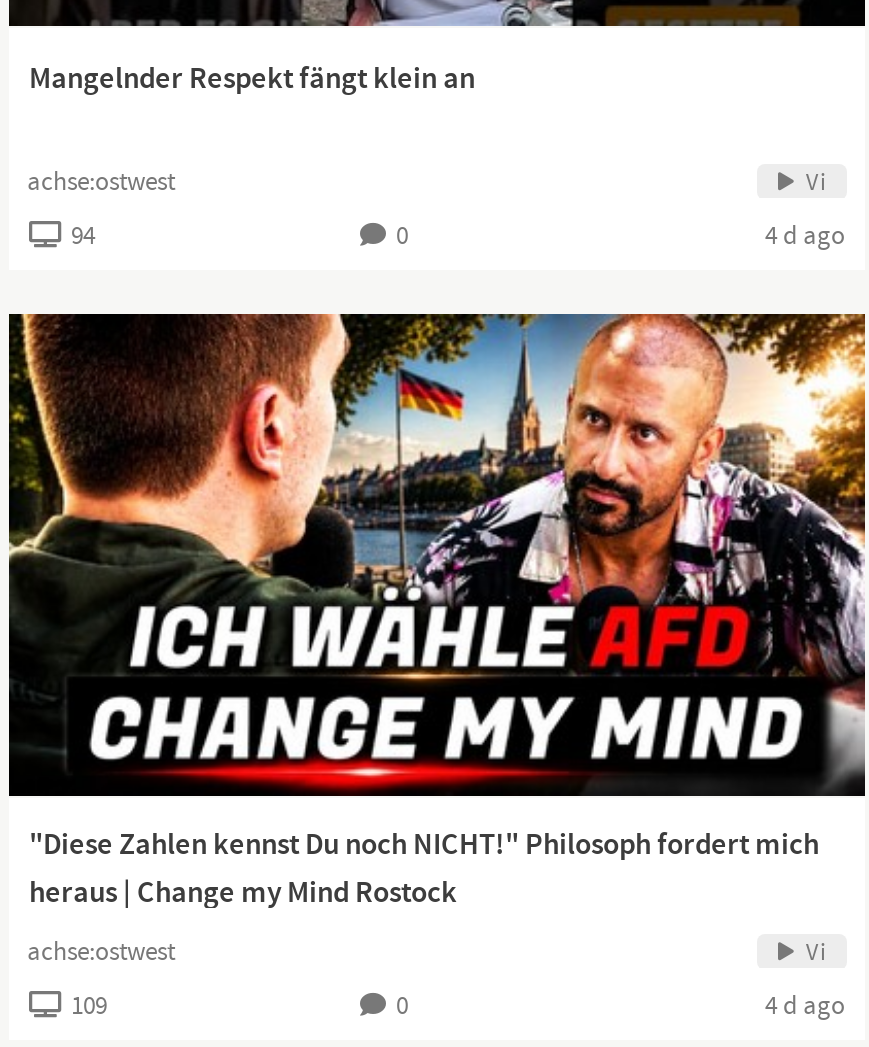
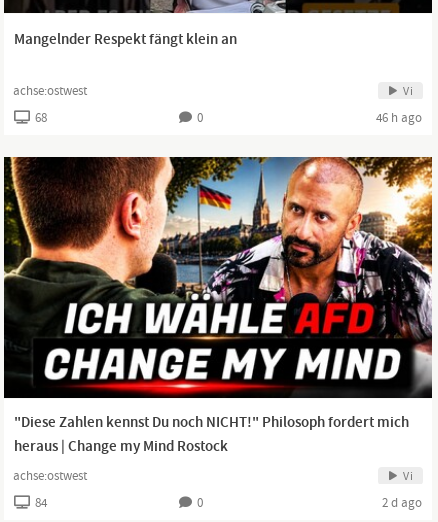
- 94
+ 68

- 4 d ago
+ 46 h ago

- 109
+ 84

- 4 d ago
+ 2 d ago
